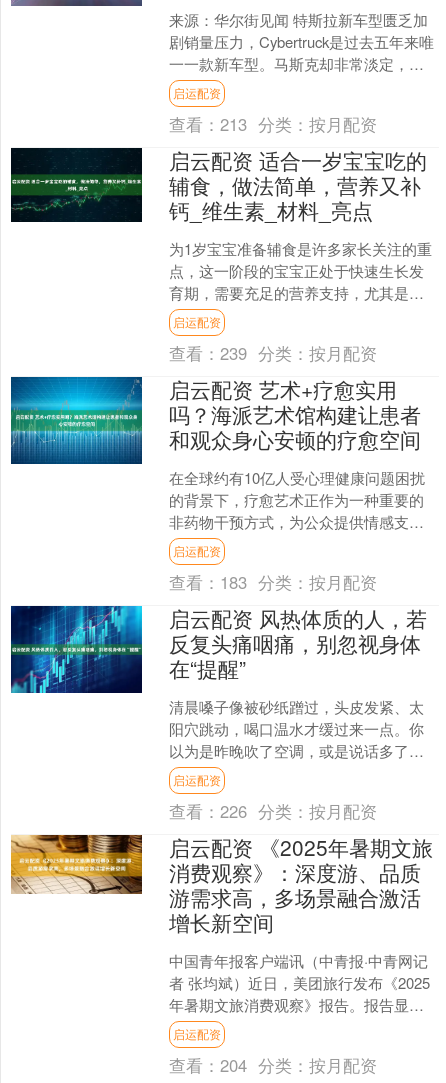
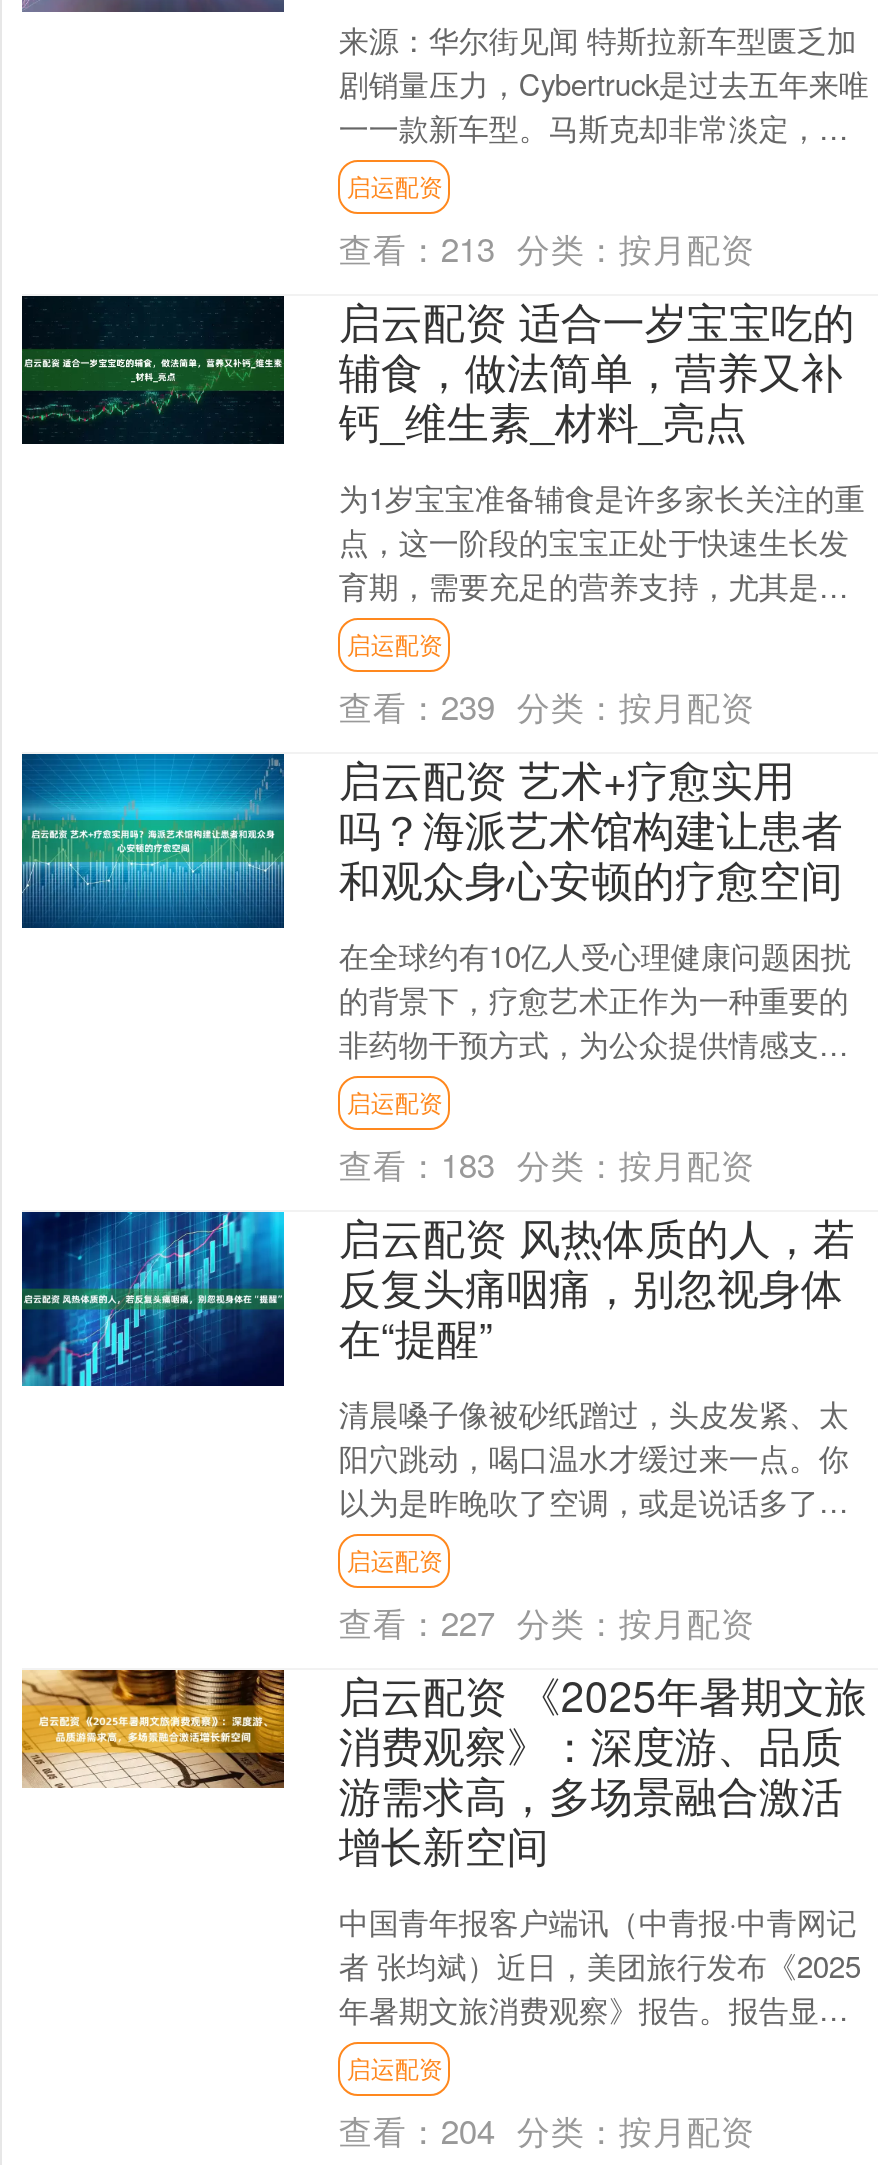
- 查看：226 分类：按月配资
+ 查看：227 分类：按月配资
